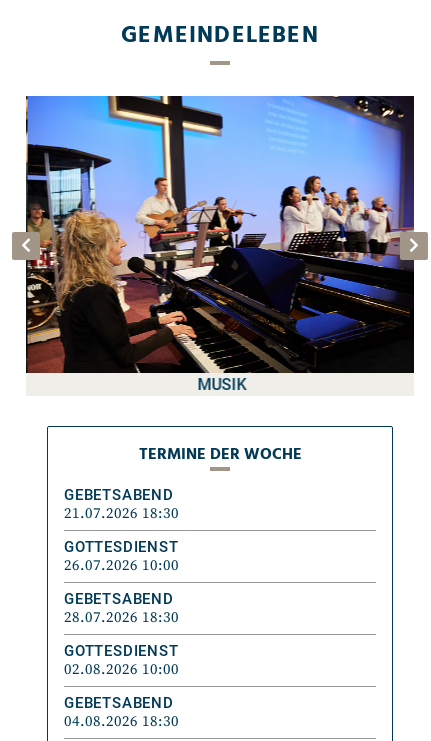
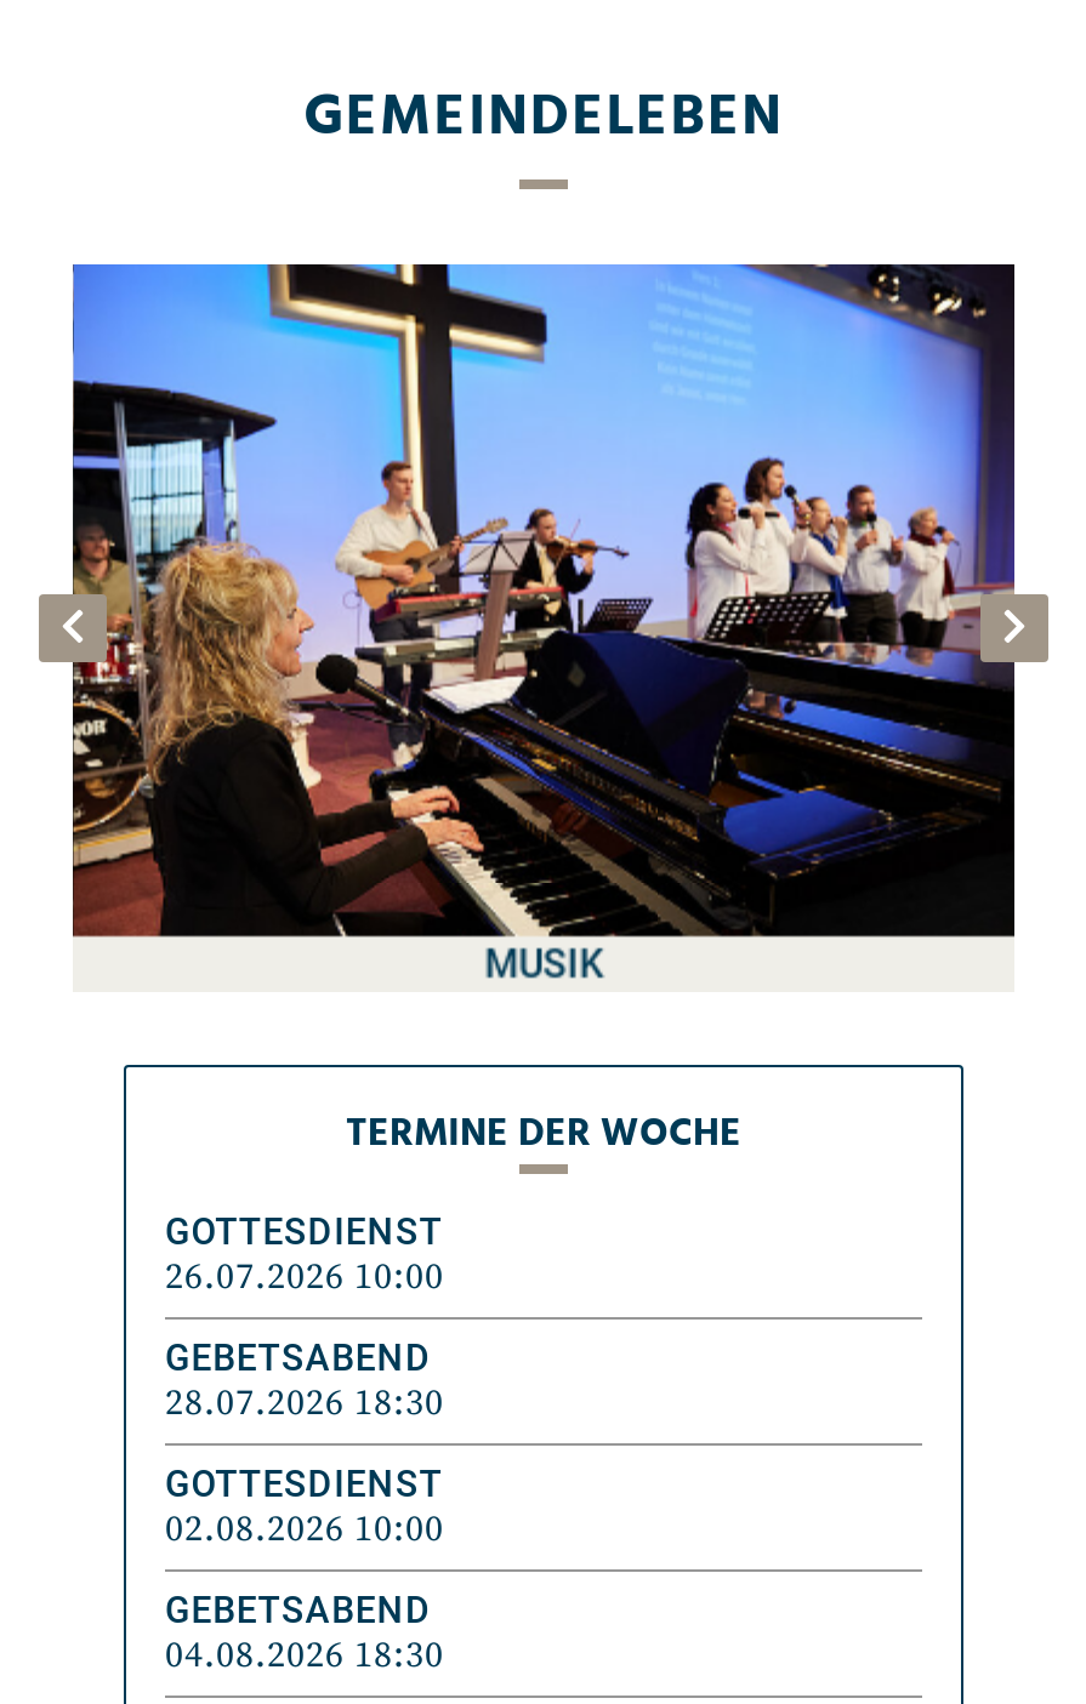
- GEBETSABEND
- 21.07.2026 18:30
